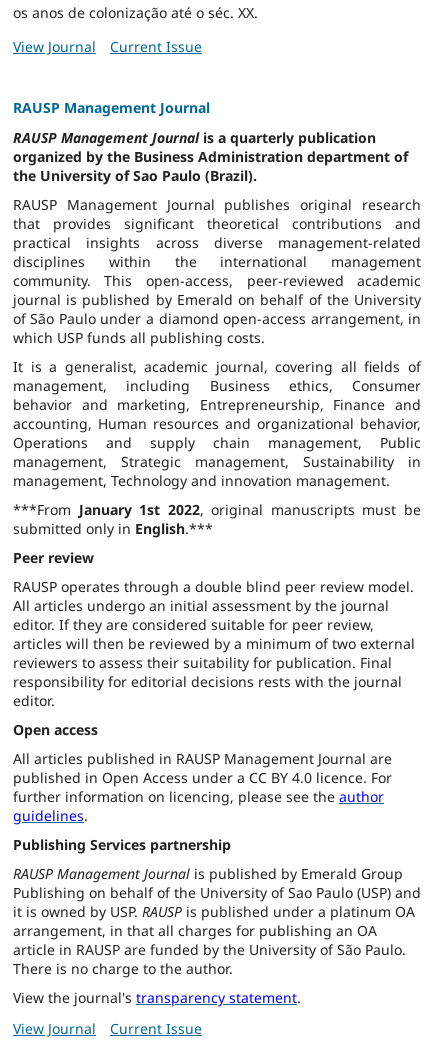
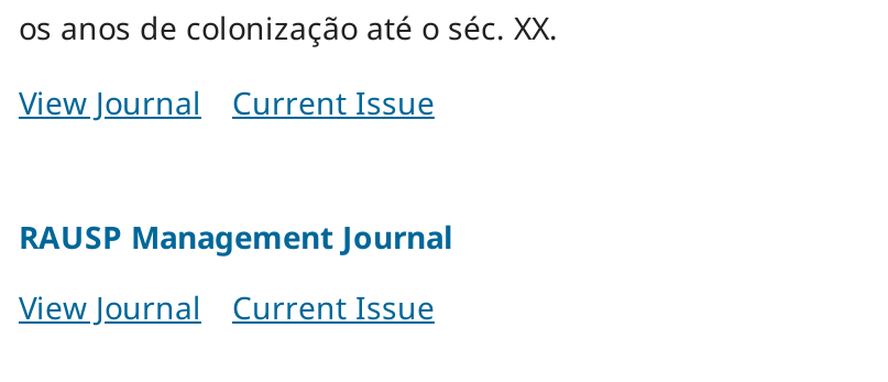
- RAUSP Management Journal is a quarterly publication
- organized by the Business Administration department of
- the University of Sao Paulo (Brazil).
- RAUSP Management Journal publishes original research
- that provides significant theoretical contributions and
- practical insights across diverse management-related
- disciplines within the international management
- community. This open-access, peer-reviewed academic
- journal is published by Emerald on behalf of the University
- of São Paulo under a diamond open-access arrangement, in
- which USP funds all publishing costs.
- It is a generalist, academic journal, covering all fields of
- management, including Business ethics, Consumer
- behavior and marketing, Entrepreneurship, Finance and
- accounting, Human resources and organizational behavior,
- Operations and supply chain management, Public
- management, Strategic management, Sustainability in
- management, Technology and innovation management.
- ***From January 1st 2022, original manuscripts must be
- submitted only in English.***
- Peer review
- RAUSP operates through a double blind peer review model.
- All articles undergo an initial assessment by the journal
- editor. If they are considered suitable for peer review,
- articles will then be reviewed by a minimum of two external
- reviewers to assess their suitability for publication. Final
- responsibility for editorial decisions rests with the journal
- editor.
- Open access
- All articles published in RAUSP Management Journal are
- published in Open Access under a CC BY 4.0 licence. For
- further information on licencing, please see the author
- guidelines.
- Publishing Services partnership
- RAUSP Management Journal is published by Emerald Group
- Publishing on behalf of the University of Sao Paulo (USP) and
- it is owned by USP. RAUSP is published under a platinum OA
- arrangement, in that all charges for publishing an OA
- article in RAUSP are funded by the University of São Paulo.
- There is no charge to the author.
- View the journal's transparency statement.
